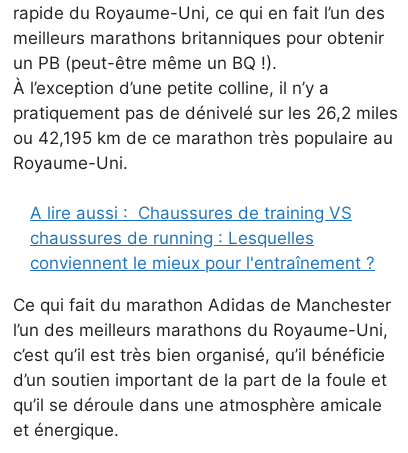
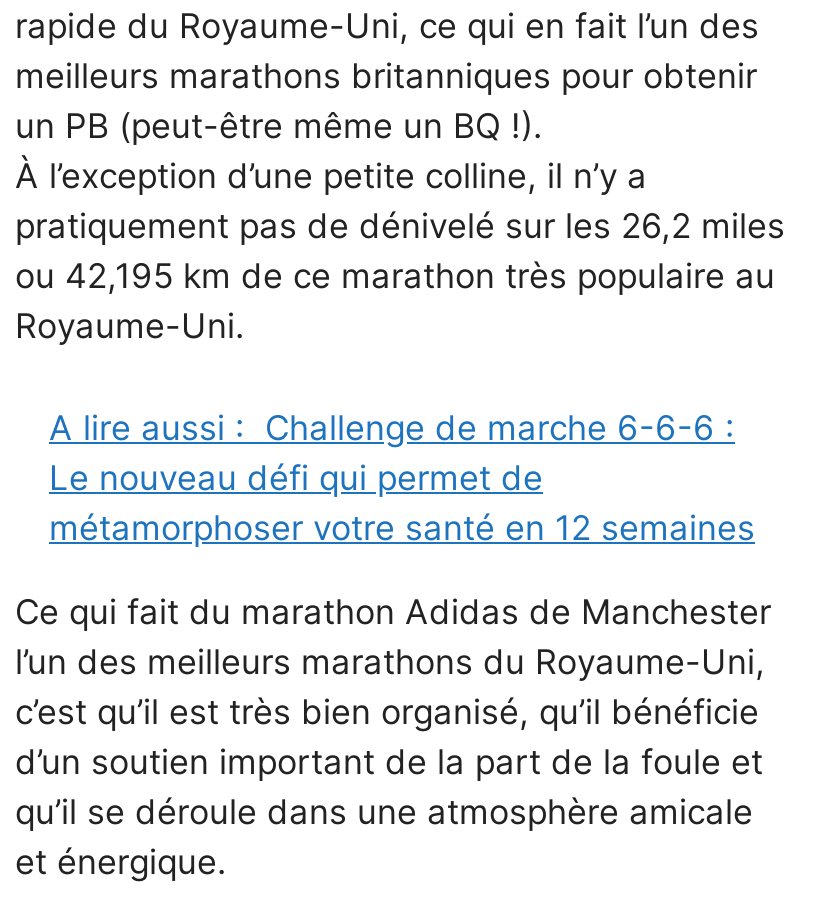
- A lire aussi : Chaussures de training VS
- chaussures de running : Lesquelles
- conviennent le mieux pour l'entraînement ?
+ A lire aussi : Challenge de marche 6-6-6 :
+ Le nouveau défi qui permet de
+ métamorphoser votre santé en 12 semaines
